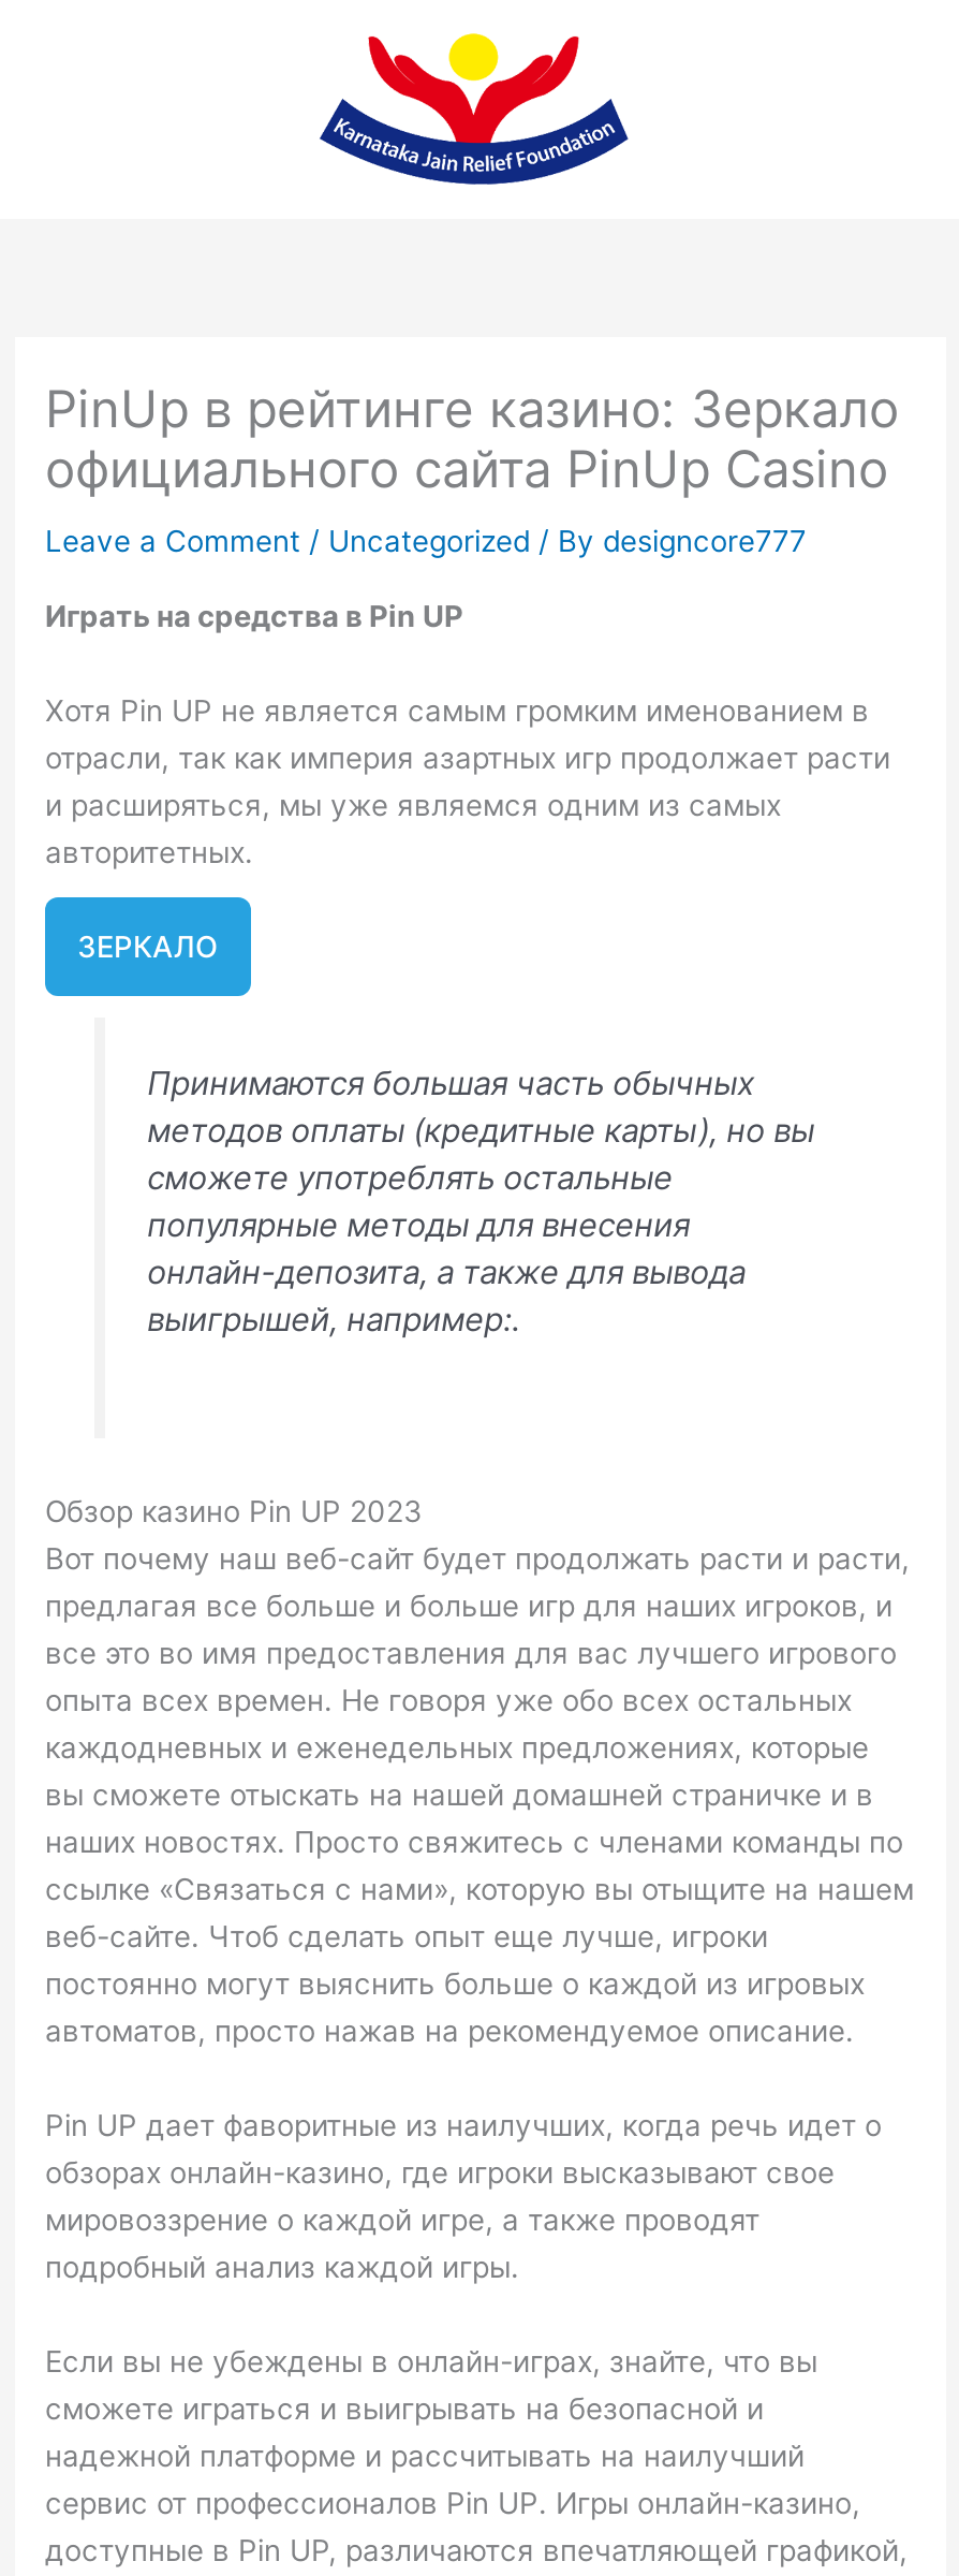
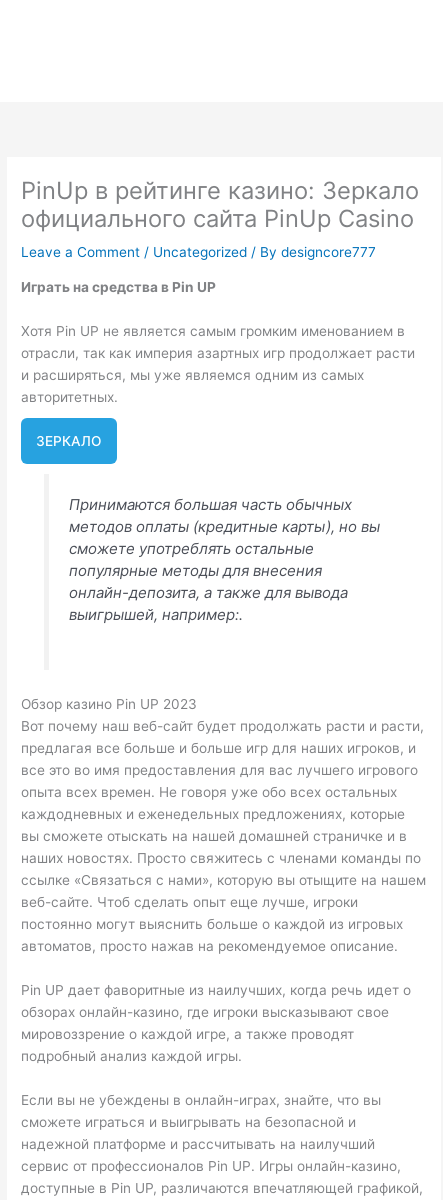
- [image]
